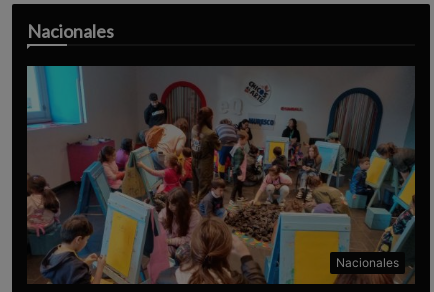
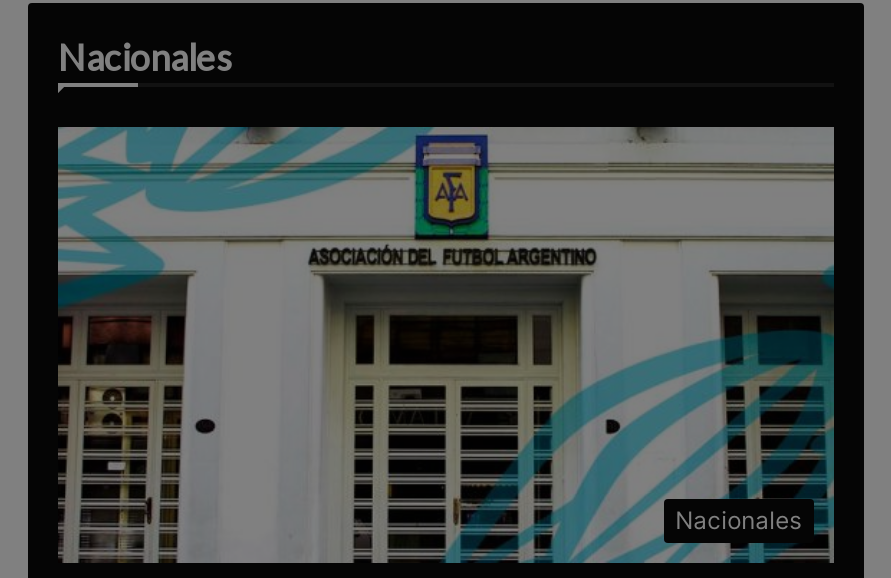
- [image]
+ [image]
